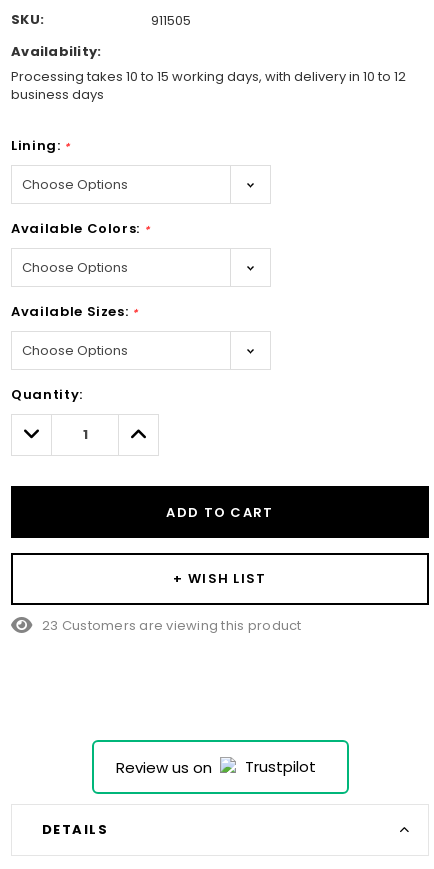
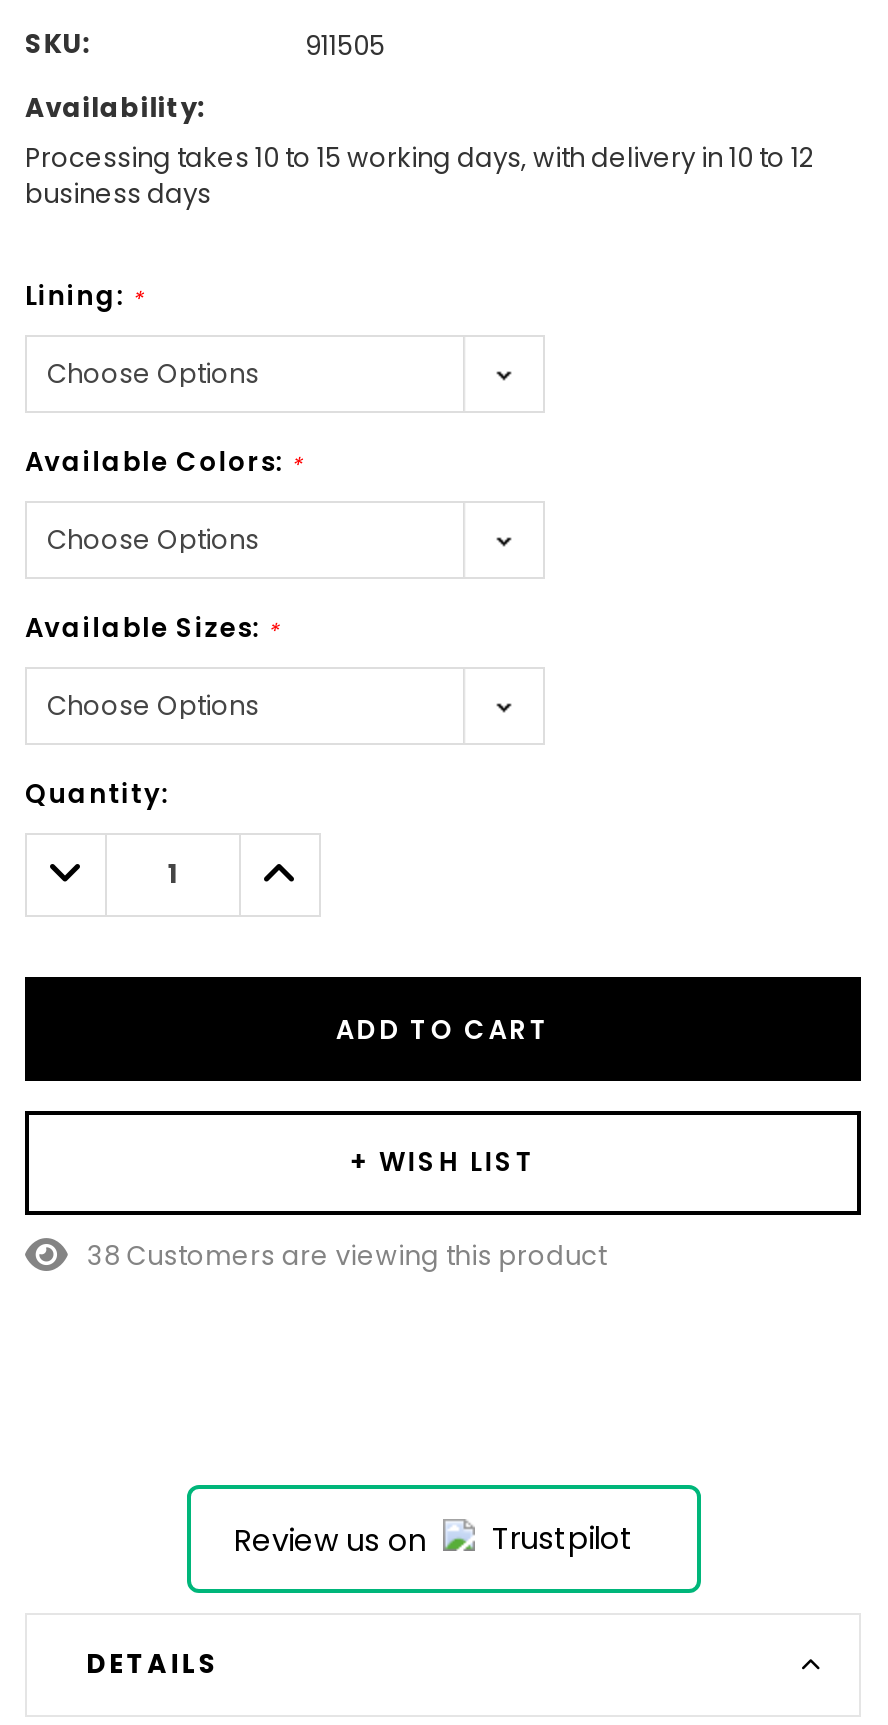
- 23 Customers are viewing this product
+ 38 Customers are viewing this product
